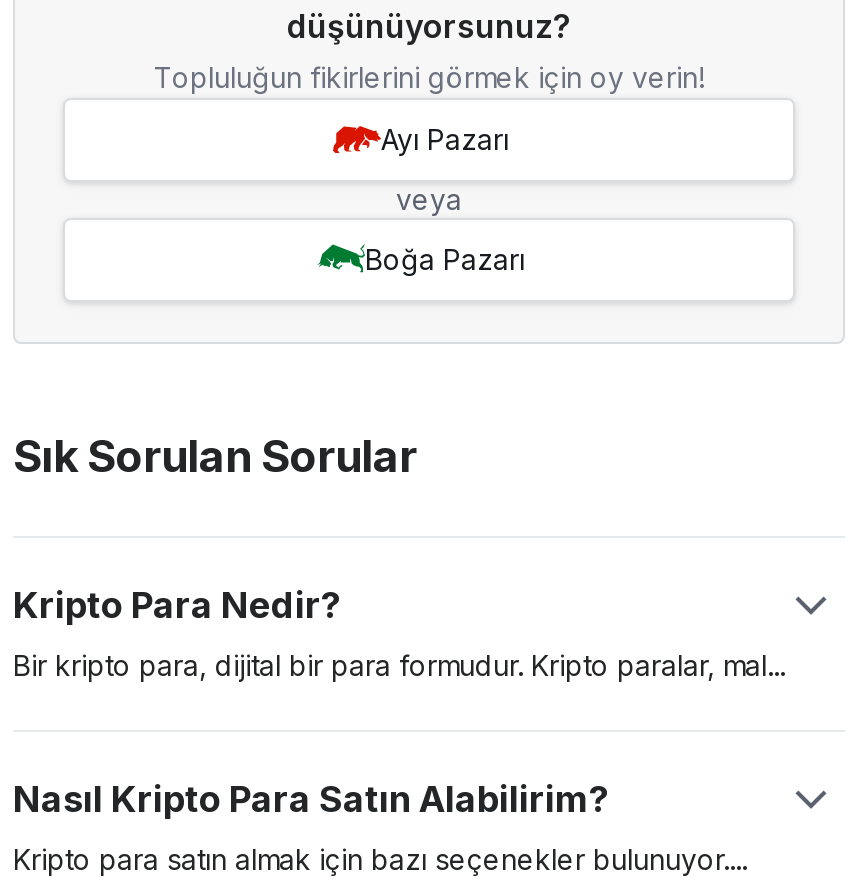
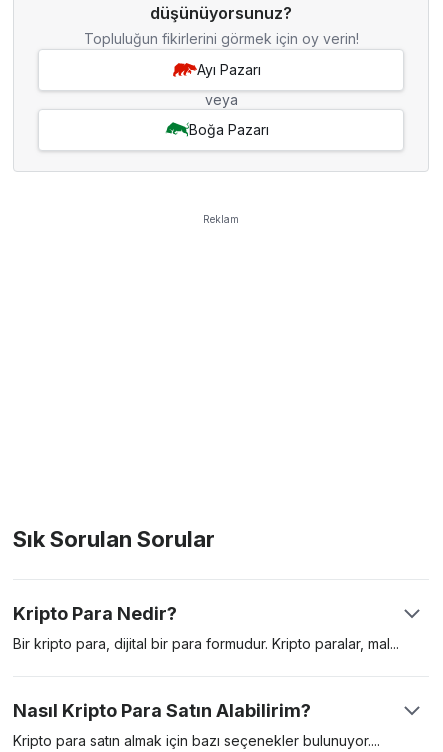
+ Reklam
